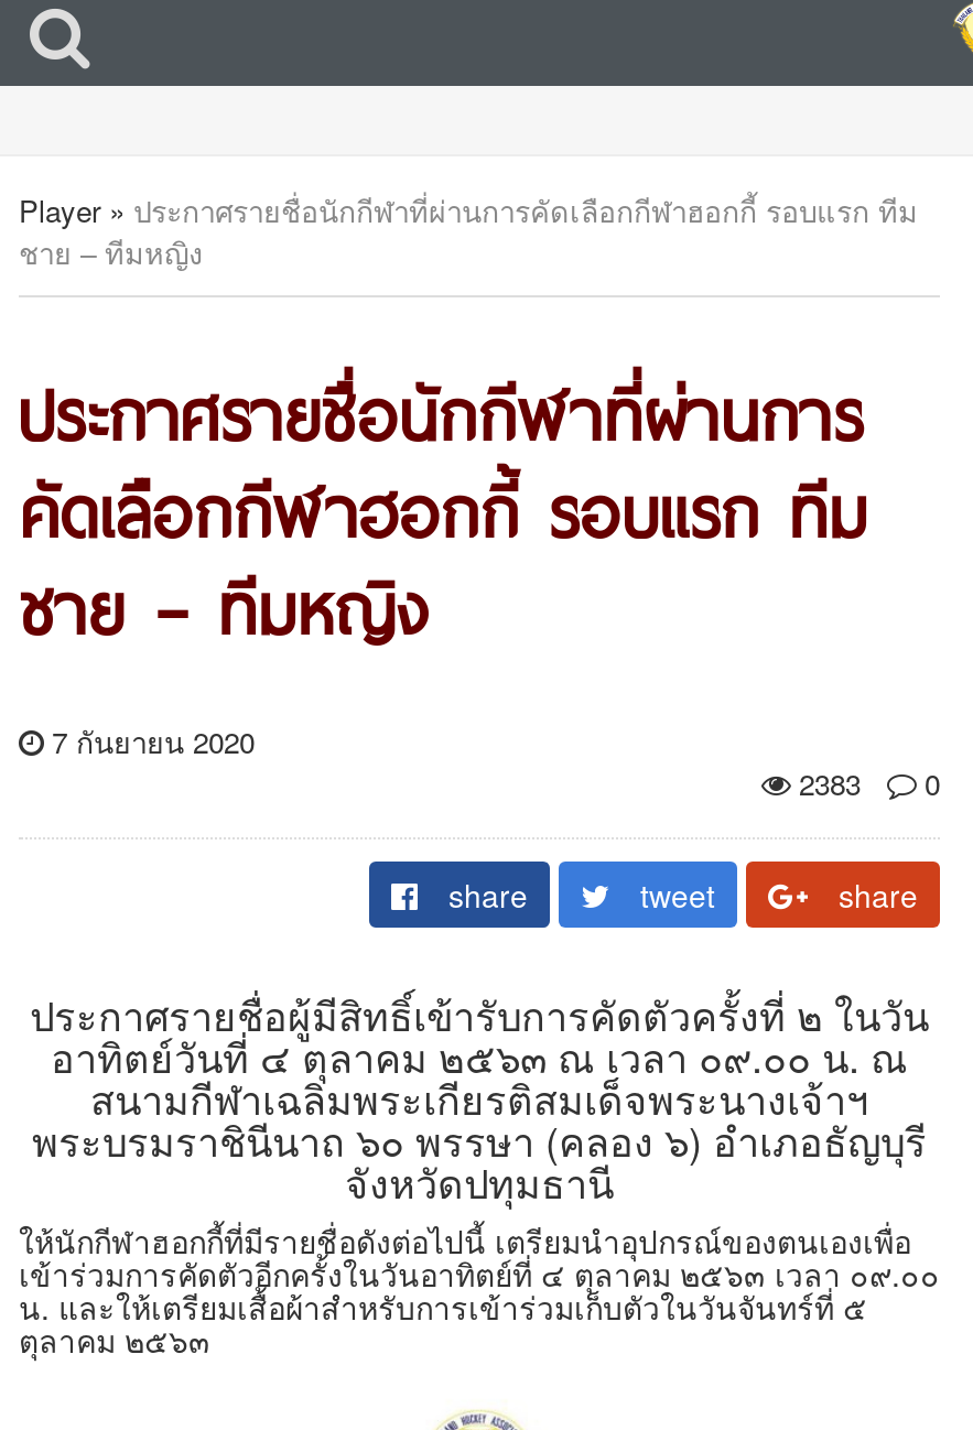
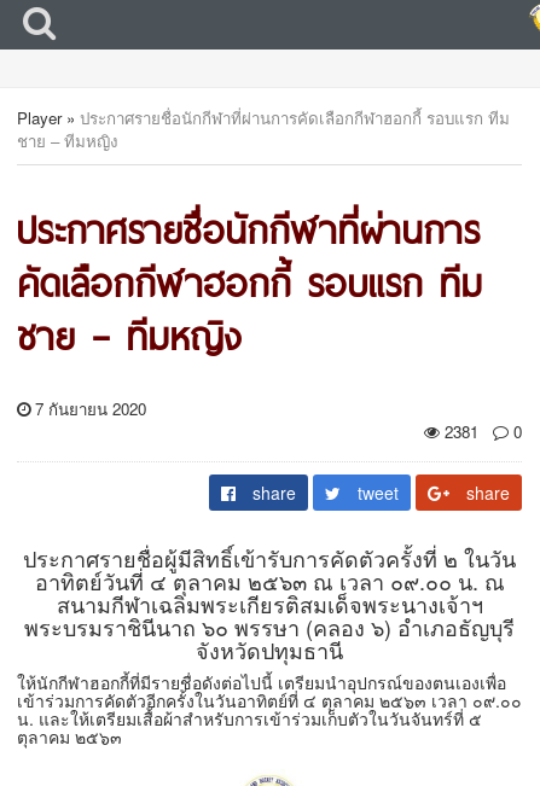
- 2383 0
+ 2381 0
